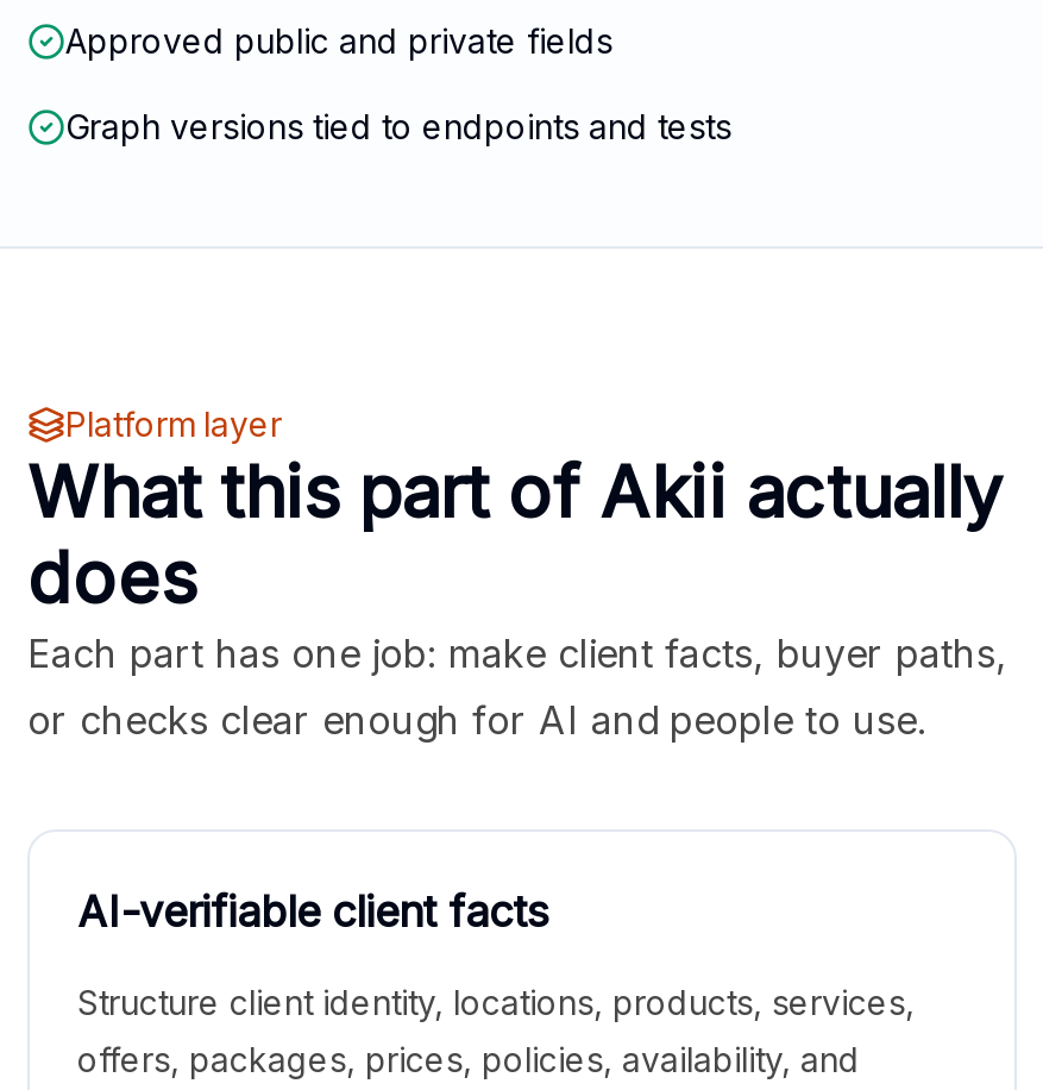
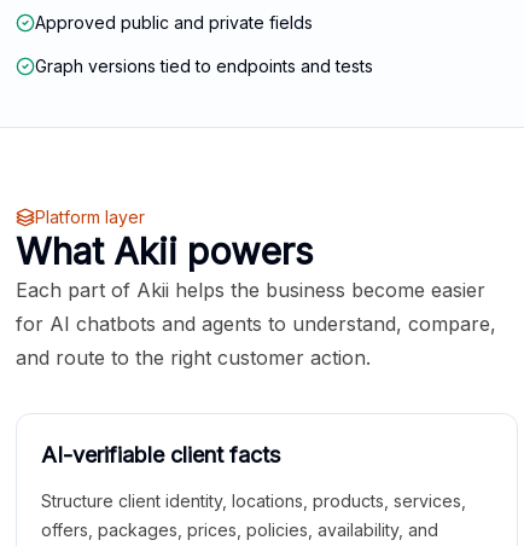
- What this part of Akii actually
- does
- Each part has one job: make client facts, buyer paths,
- or checks clear enough for AI and people to use.
+ What Akii powers
+ Each part of Akii helps the business become easier
+ for AI chatbots and agents to understand, compare,
+ and route to the right customer action.
